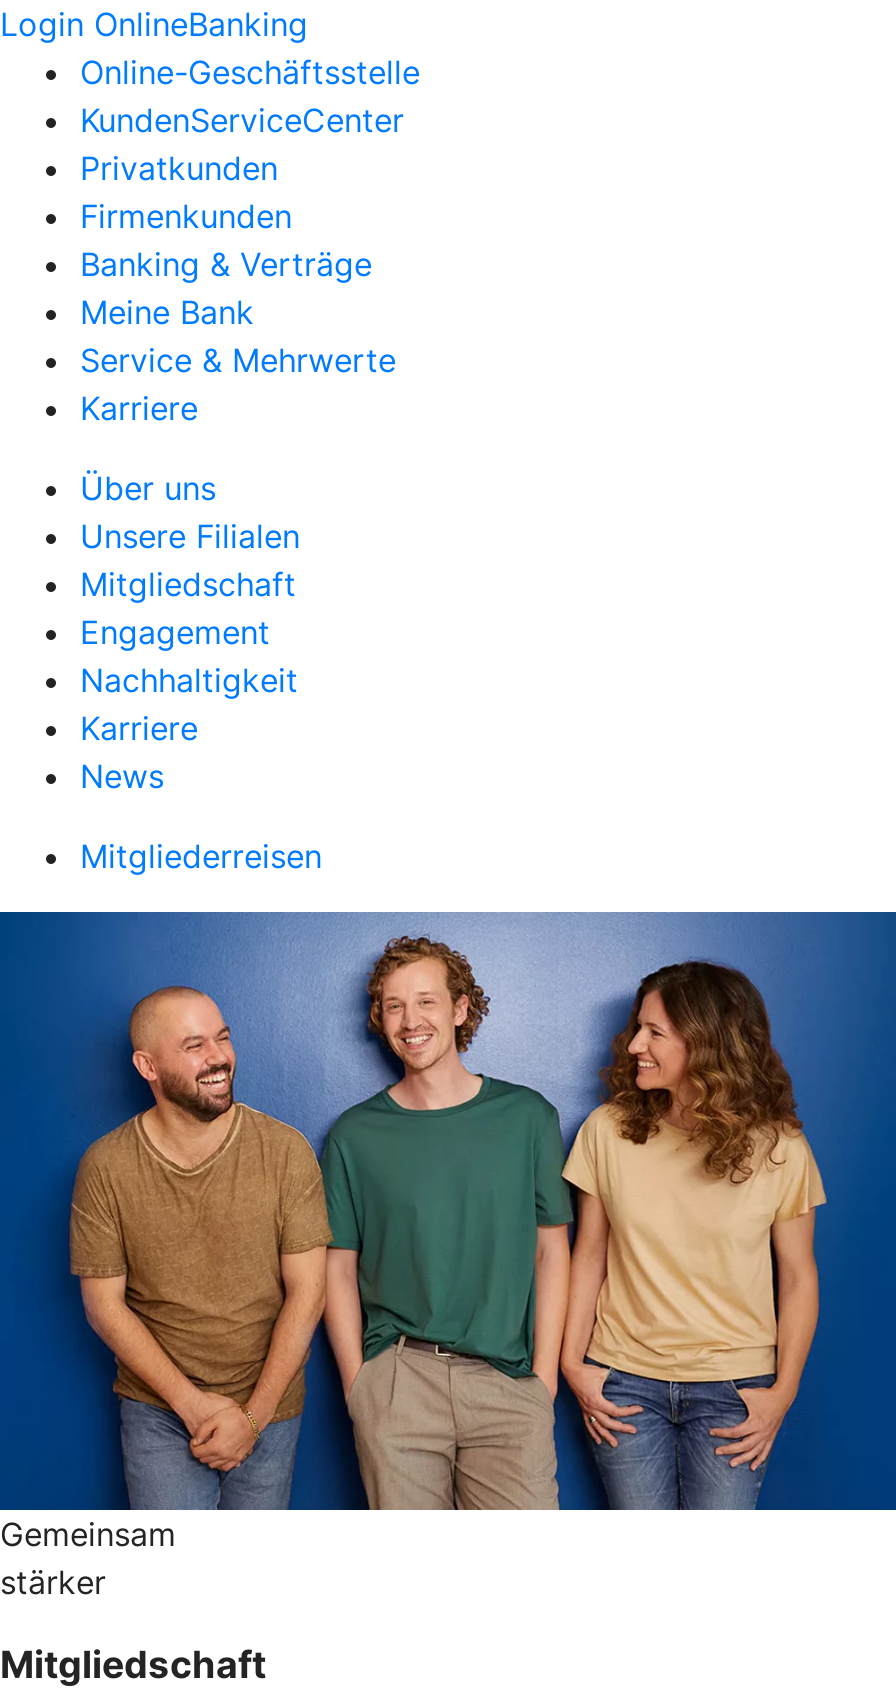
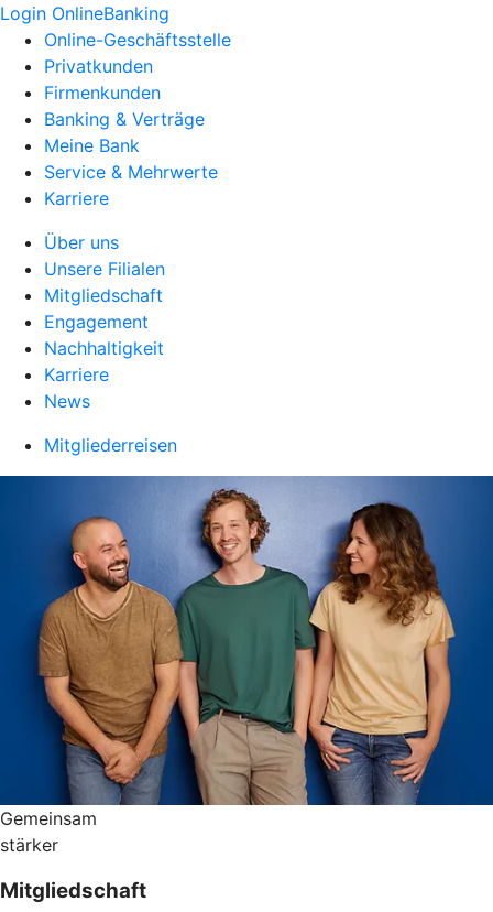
- KundenServiceCenter
